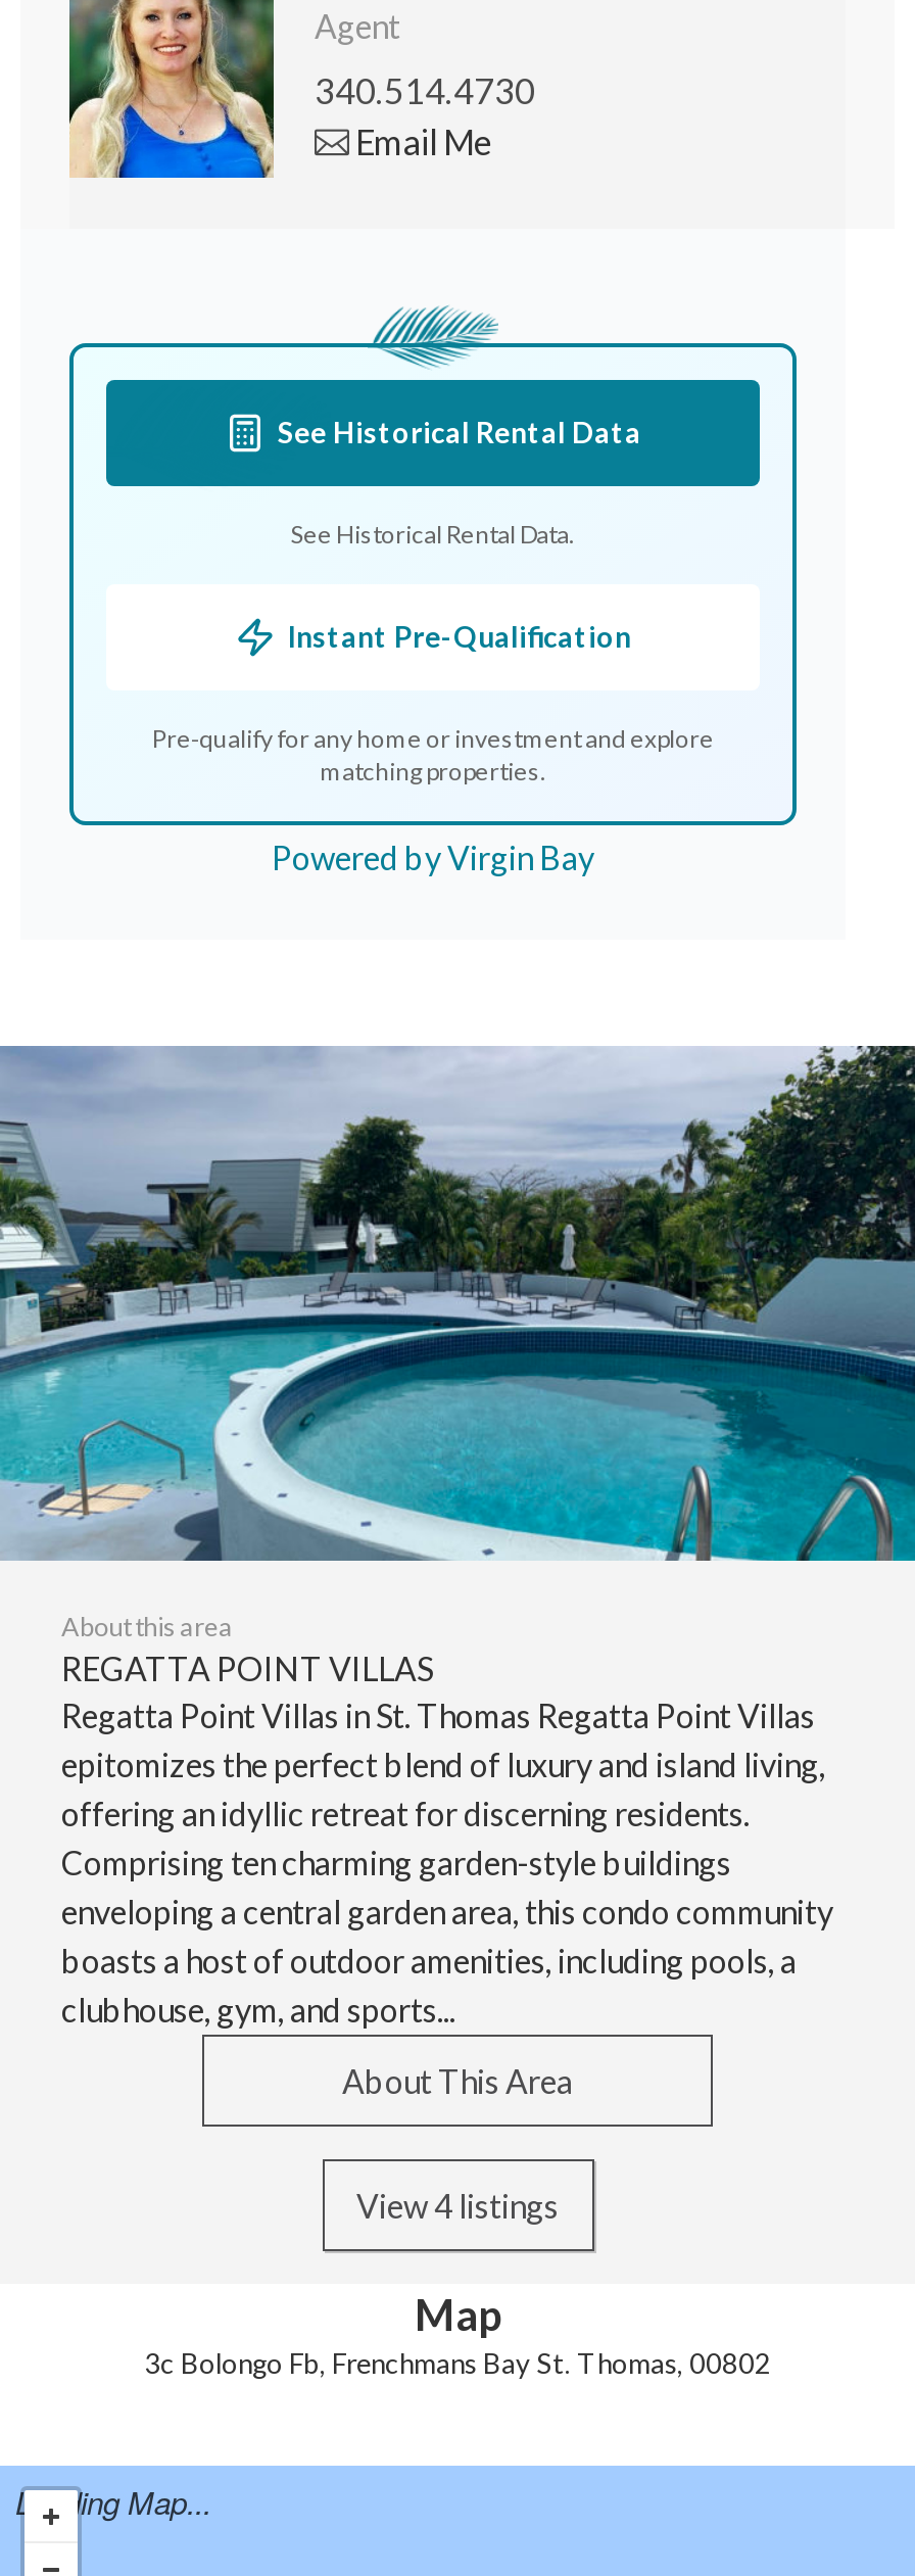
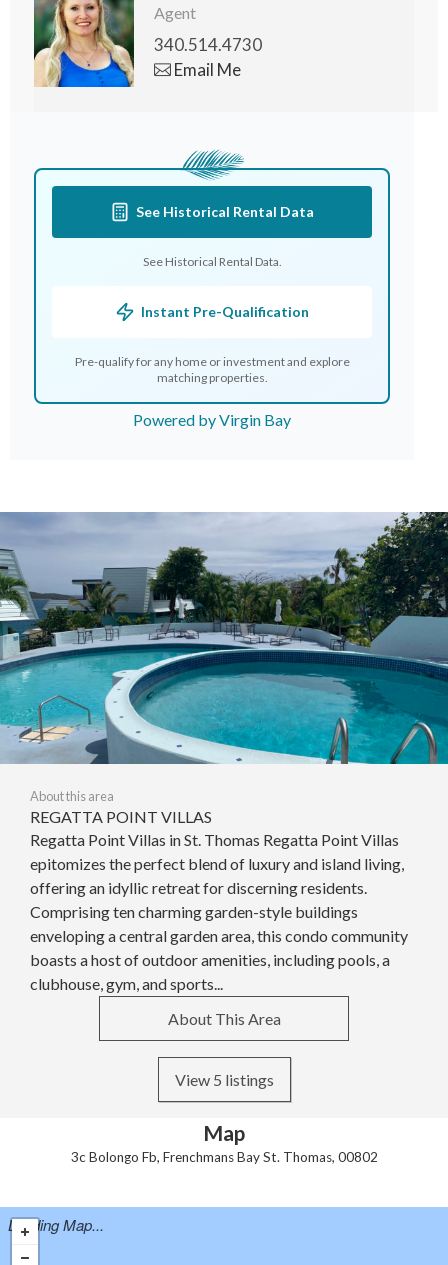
- View 4 listings
+ View 5 listings
